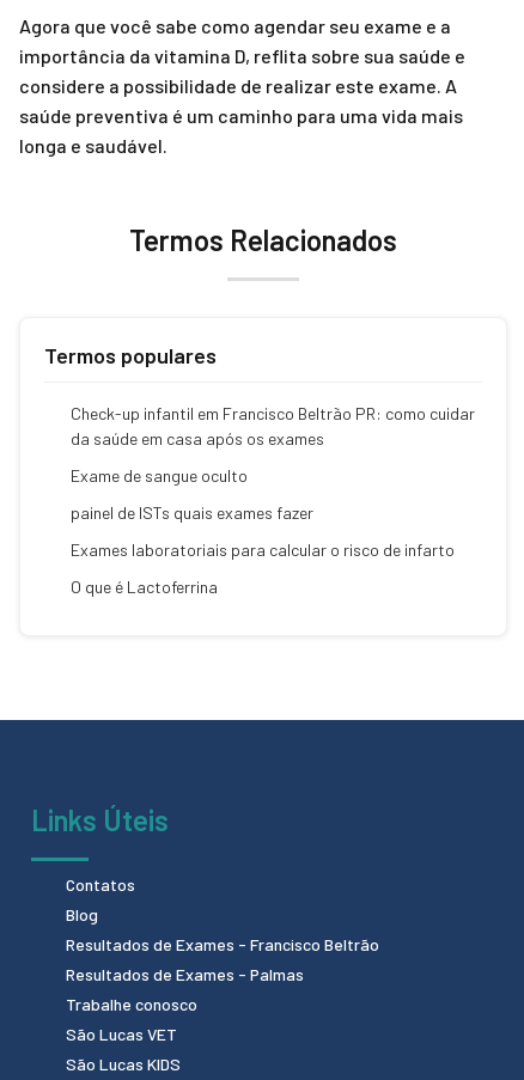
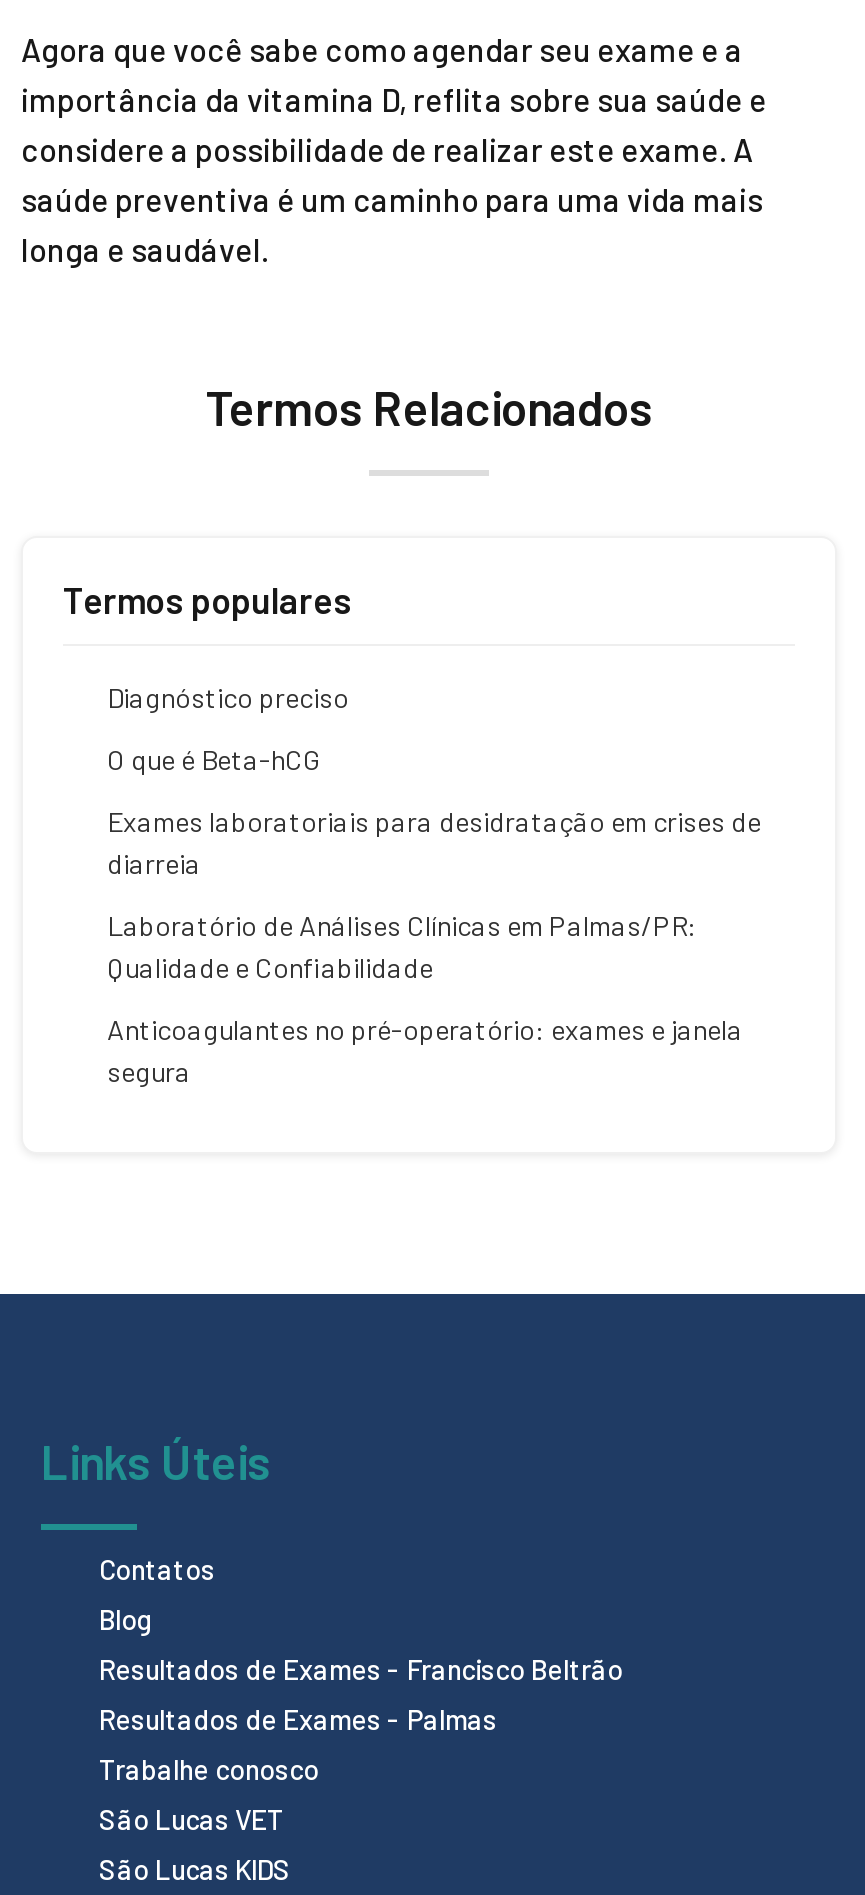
- Check-up infantil em Francisco Beltrão PR: como cuidar
- da saúde em casa após os exames
+ Diagnóstico preciso

- Exame de sangue oculto
+ O que é Beta-hCG

- painel de ISTs quais exames fazer
+ Exames laboratoriais para desidratação em crises de
+ diarreia

- Exames laboratoriais para calcular o risco de infarto
+ Laboratório de Análises Clínicas em Palmas/PR:
+ Qualidade e Confiabilidade

- O que é Lactoferrina
+ Anticoagulantes no pré-operatório: exames e janela
+ segura
